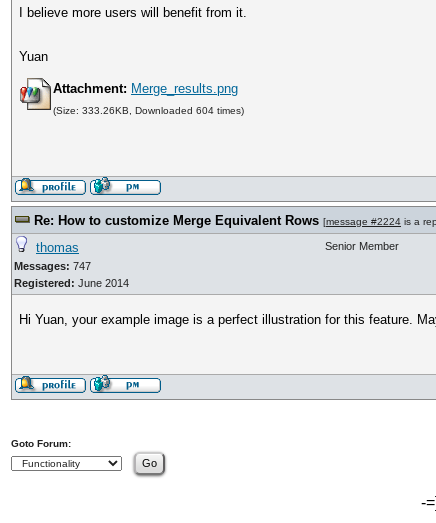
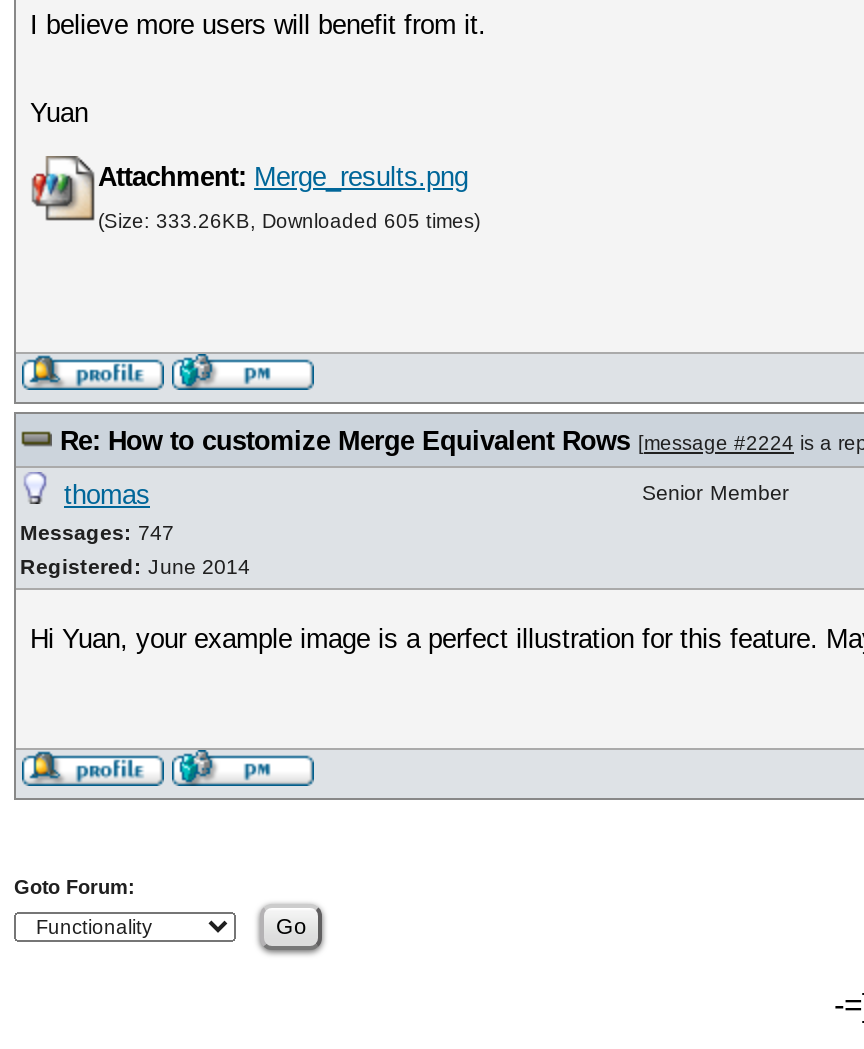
- (Size: 333.26KB, Downloaded 604 times)
+ (Size: 333.26KB, Downloaded 605 times)
